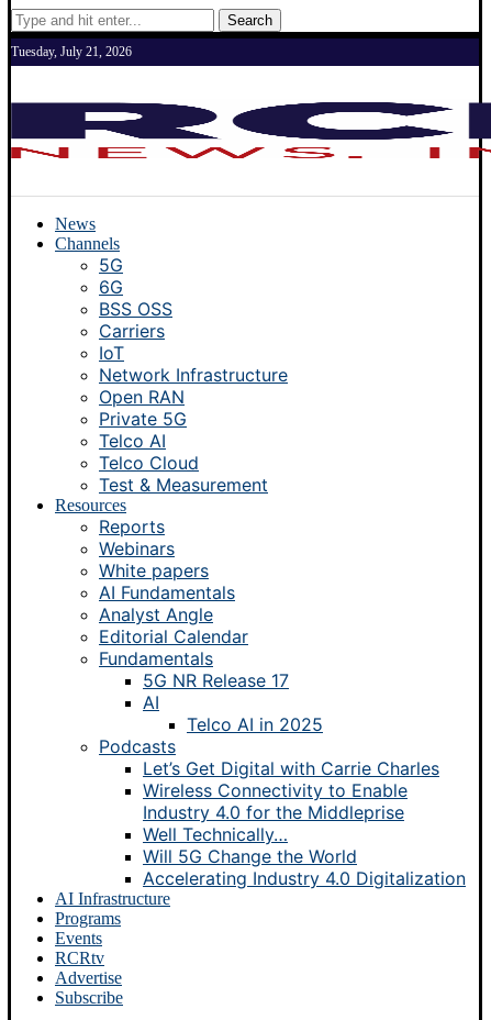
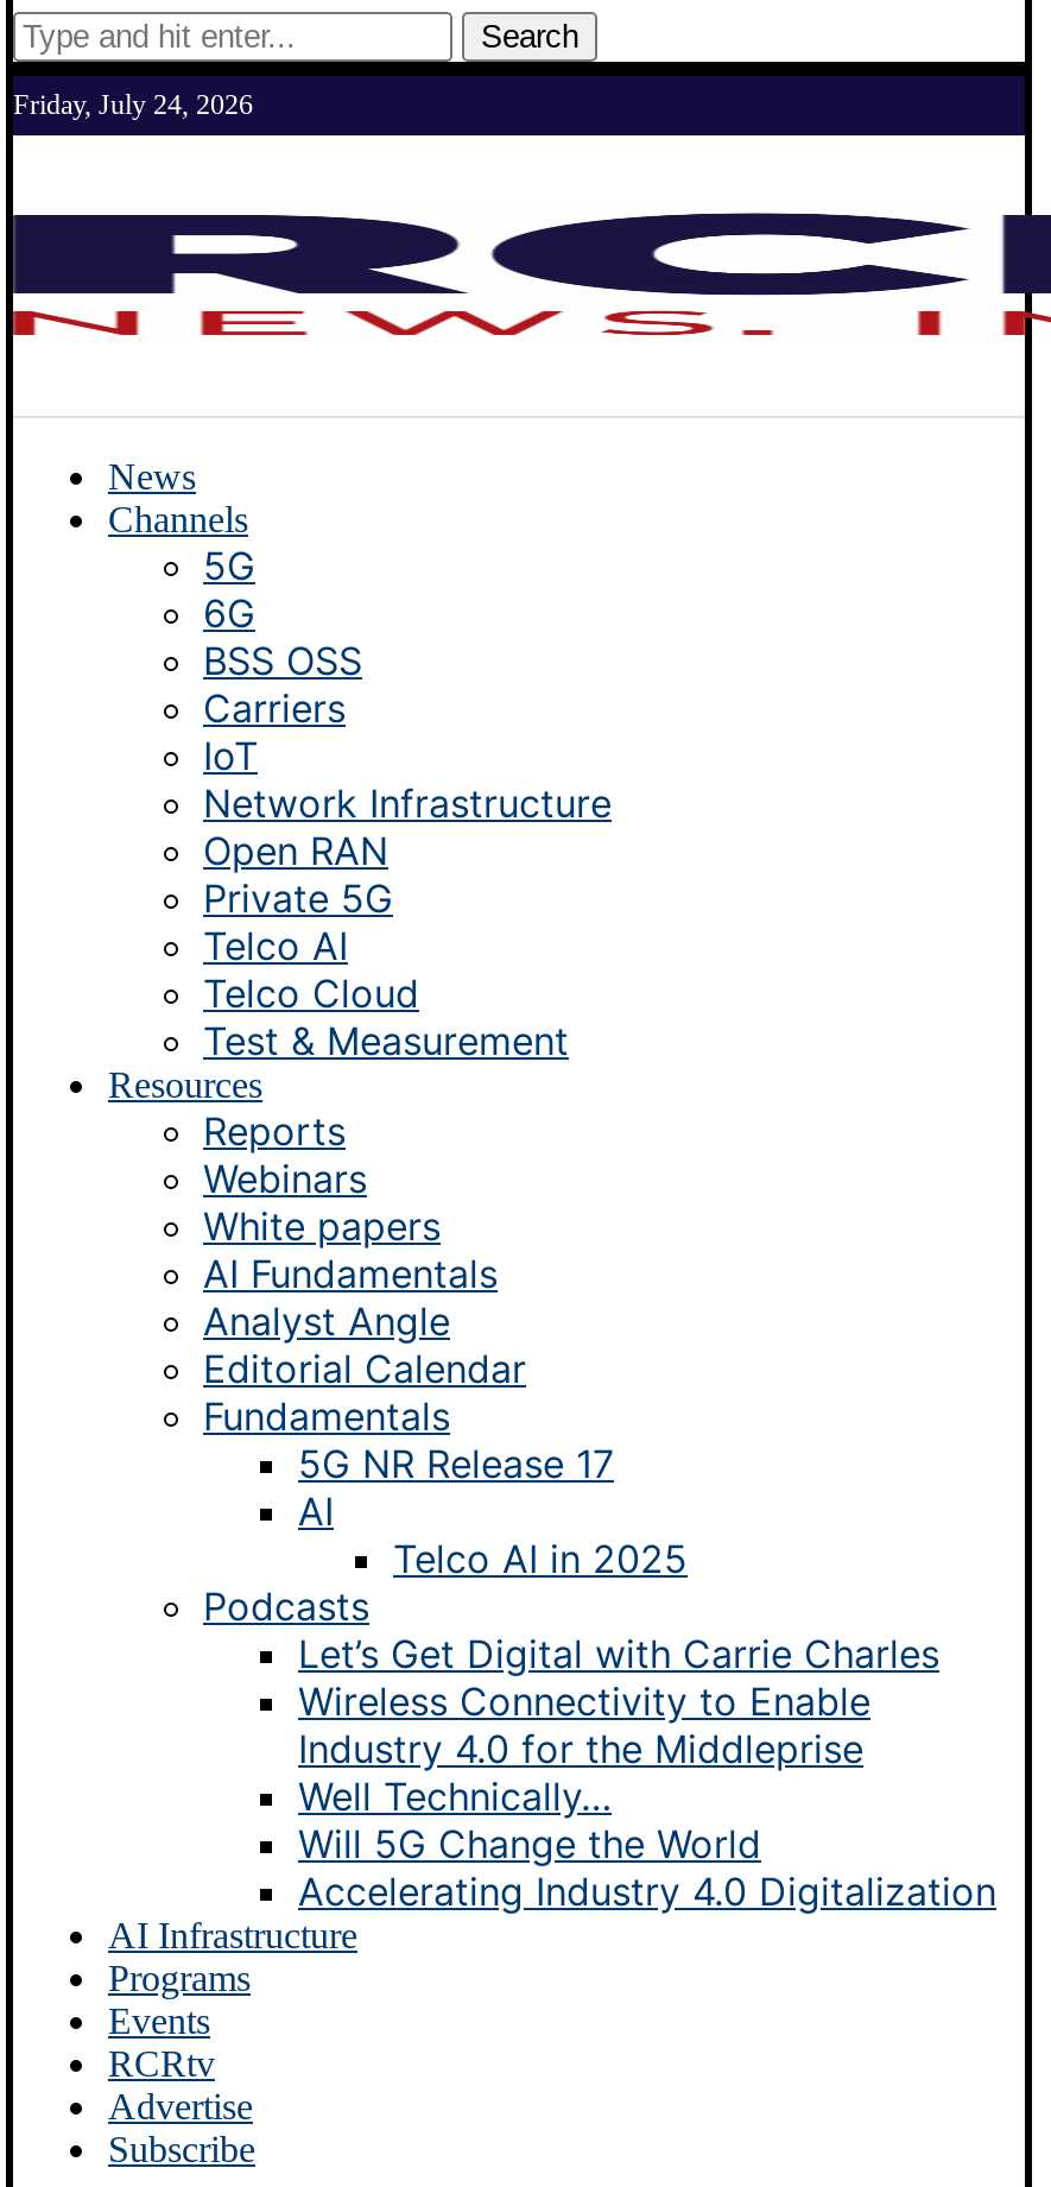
- Tuesday, July 21, 2026
+ Friday, July 24, 2026
